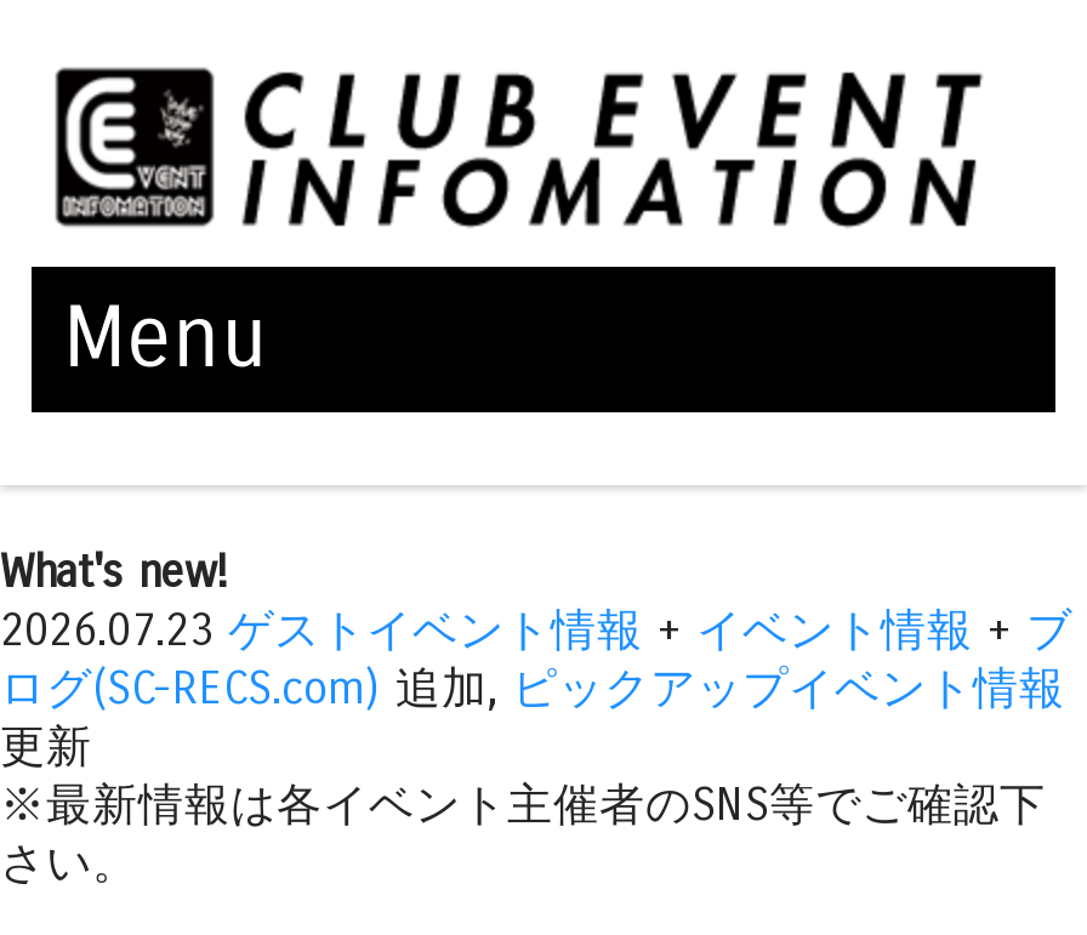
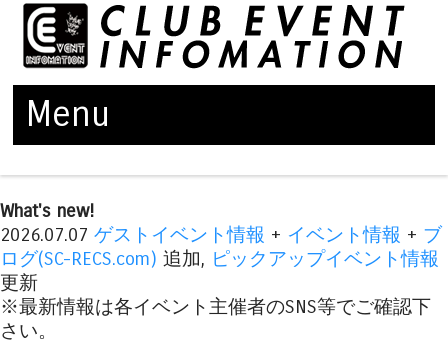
- 2026.07.23ゲストイベント情報+イベント情報+ブ
+ 2026.07.07ゲストイベント情報+イベント情報+ブ
